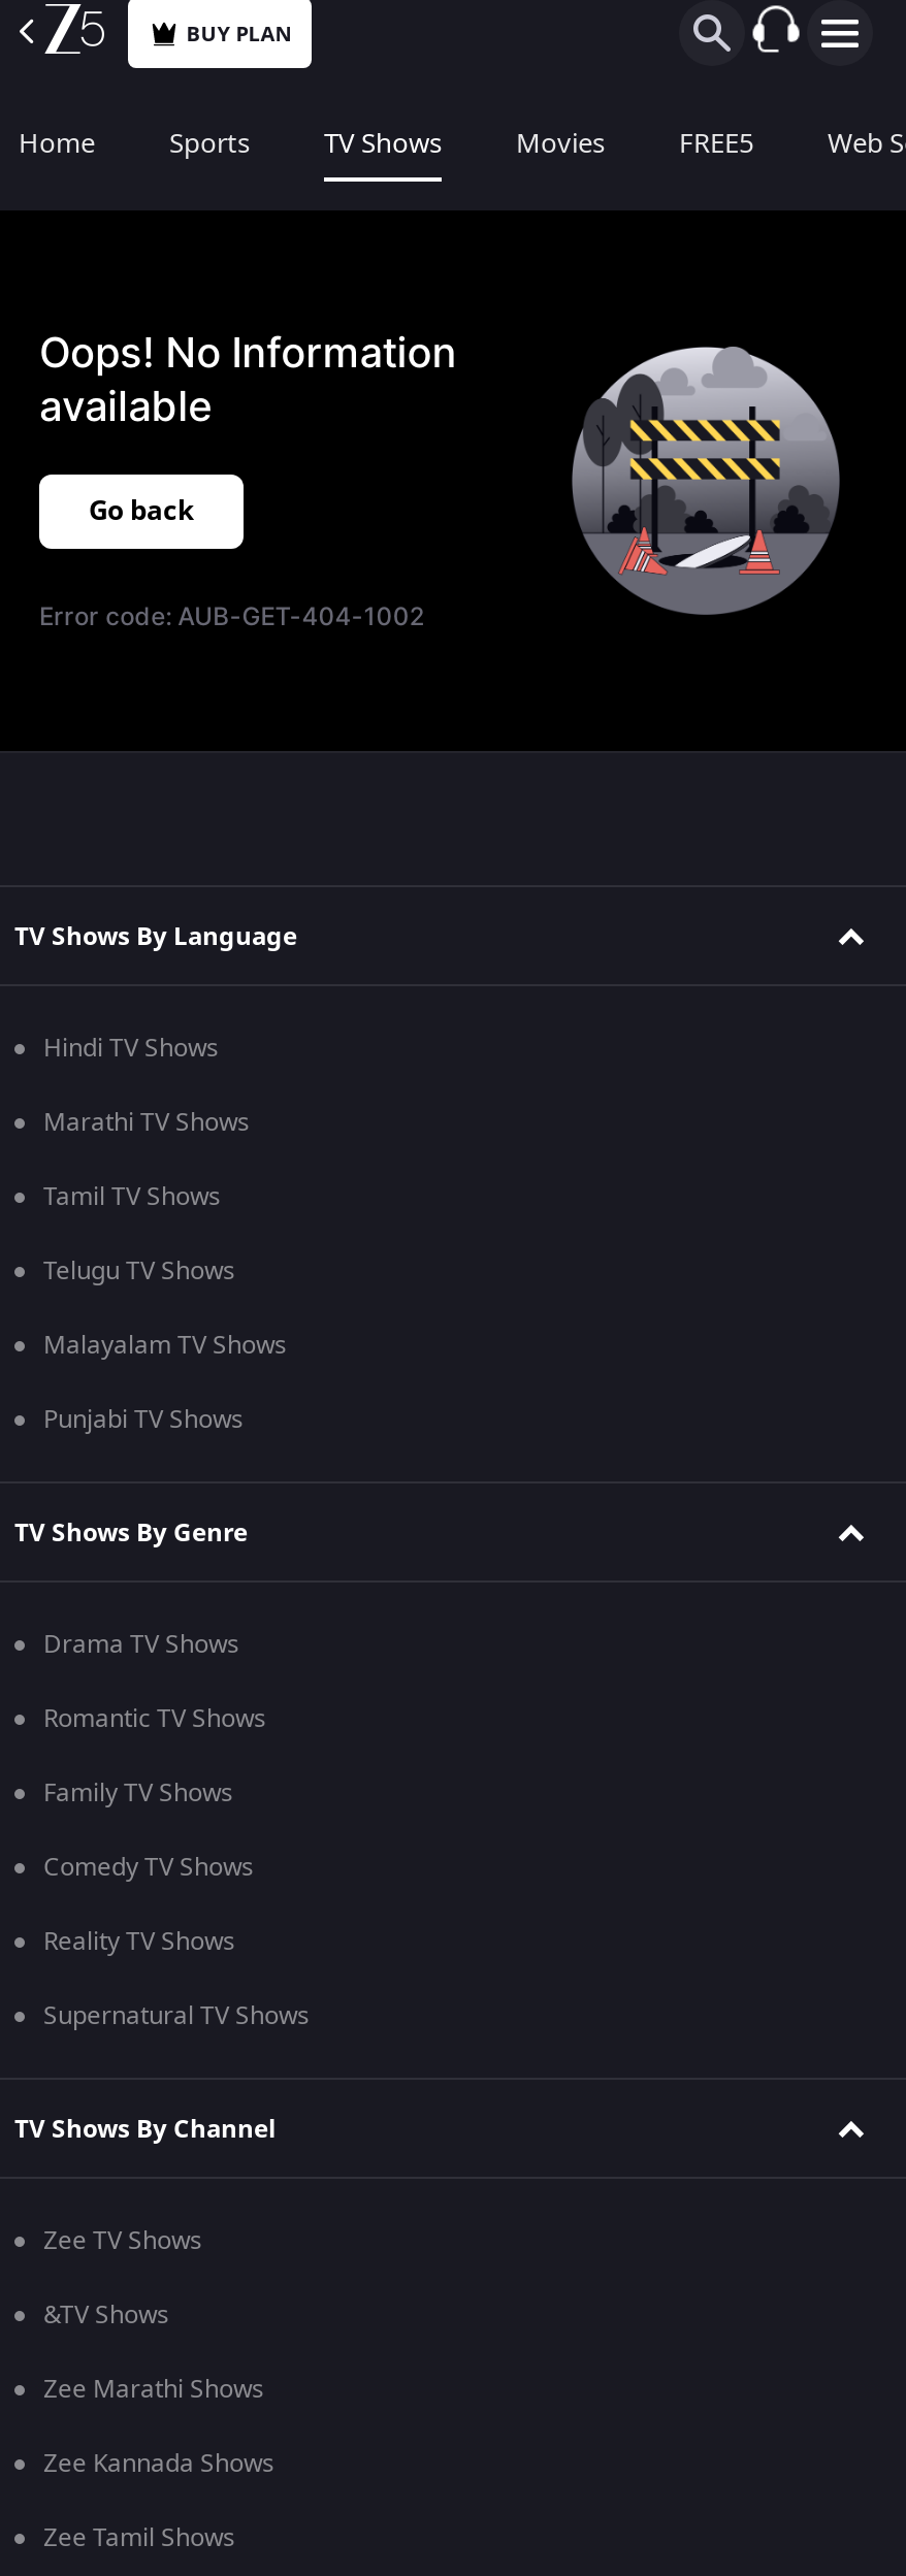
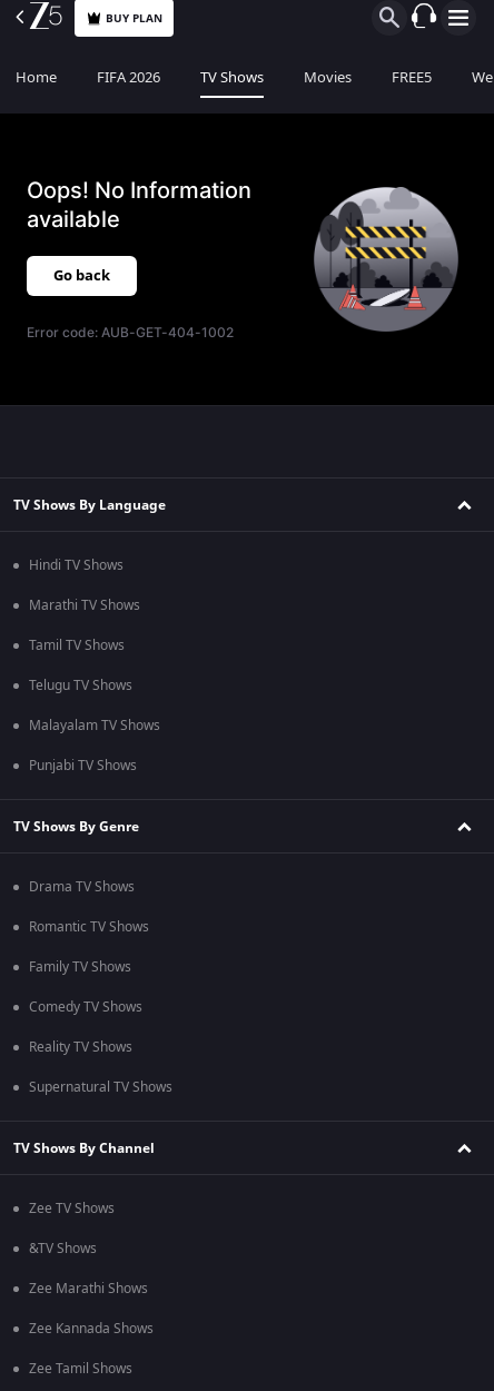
- Sports
+ FIFA 2026
